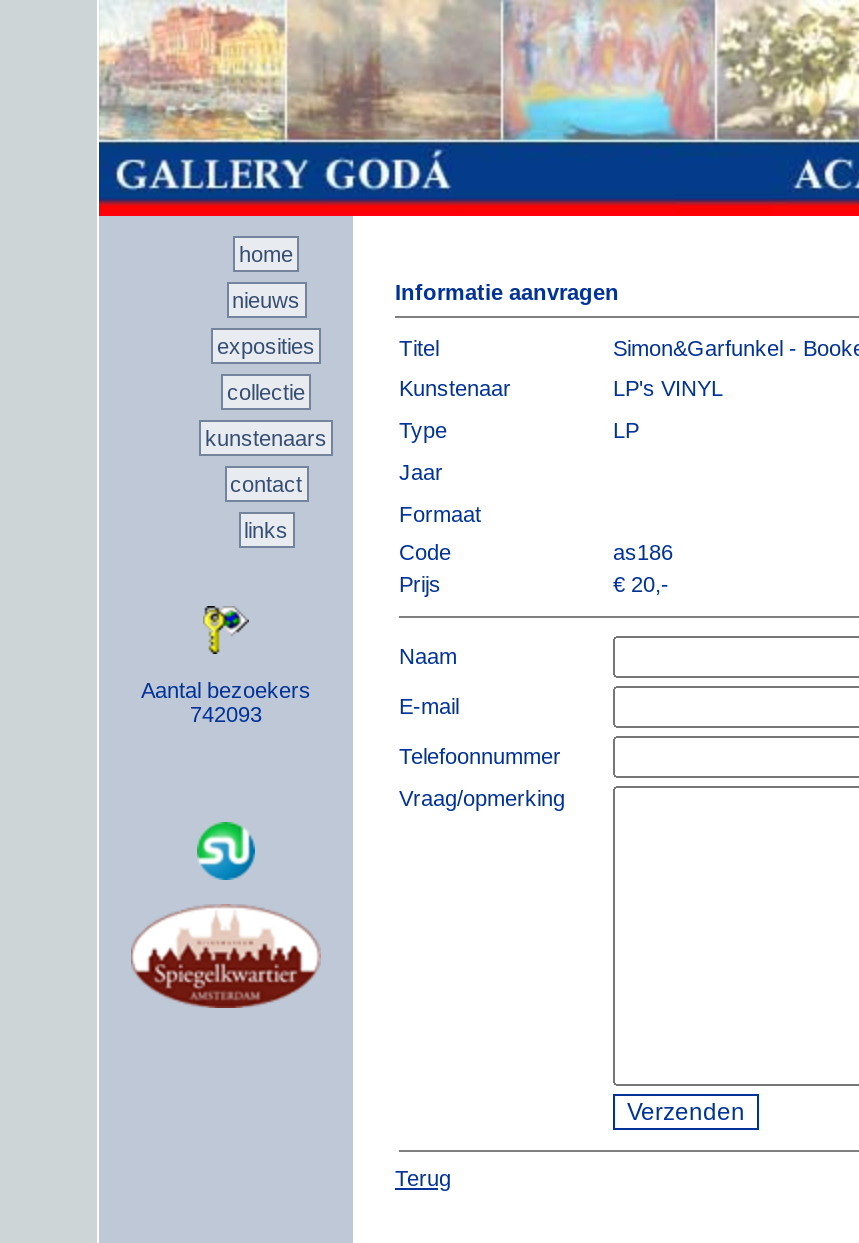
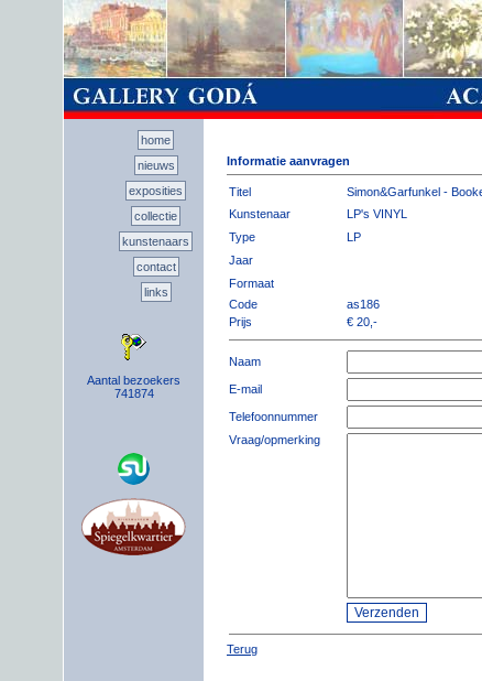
- 742093
+ 741874
